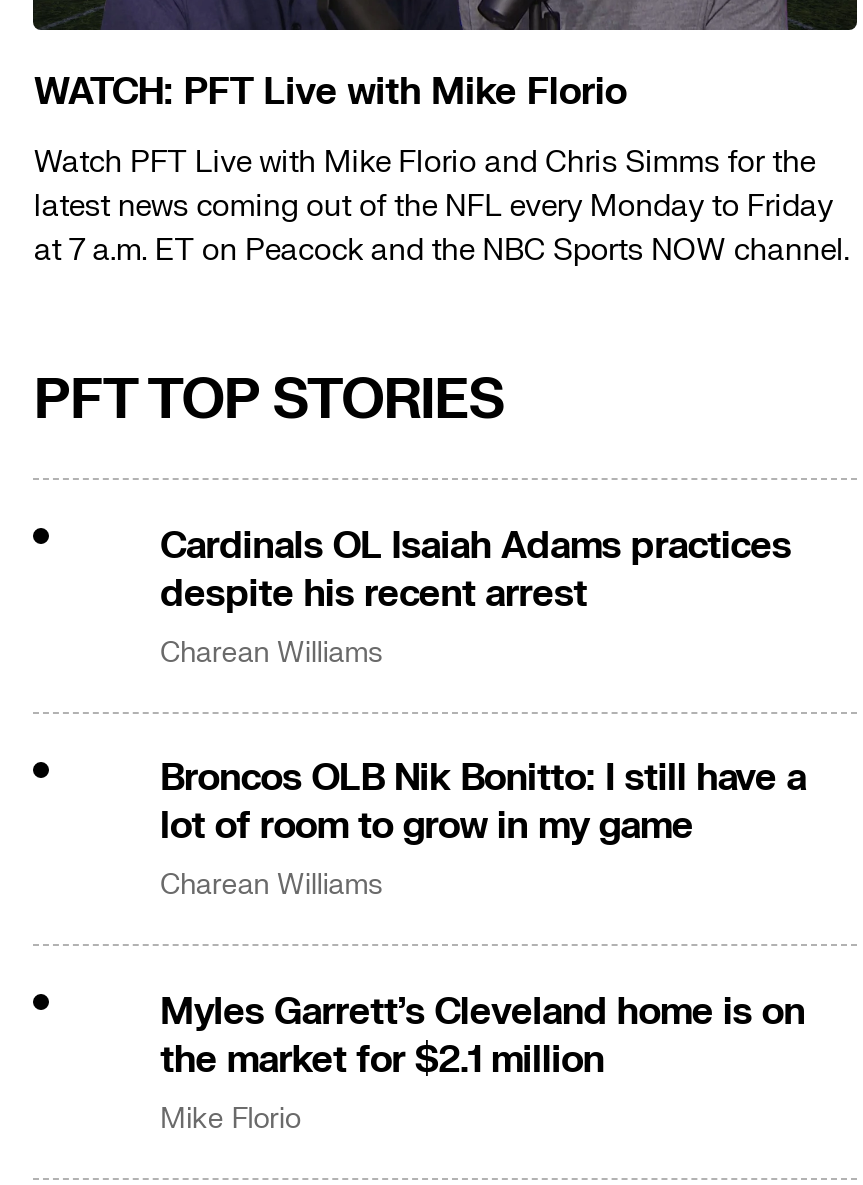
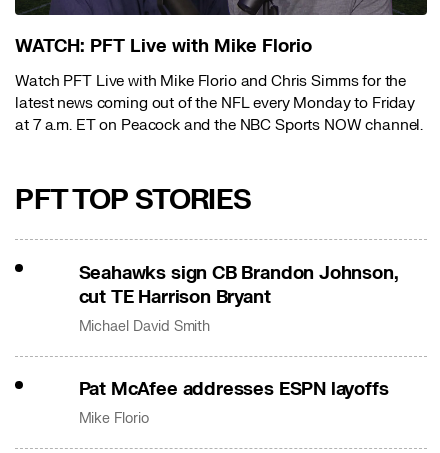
- Cardinals OL Isaiah Adams practices
- despite his recent arrest
- Charean Williams
- Broncos OLB Nik Bonitto: I still have a
- lot of room to grow in my game
- Charean Williams
- Myles Garrett’s Cleveland home is on
- the market for $2.1 million
+ Seahawks sign CB Brandon Johnson,
+ cut TE Harrison Bryant
+ Michael David Smith
+ Pat McAfee addresses ESPN layoffs
